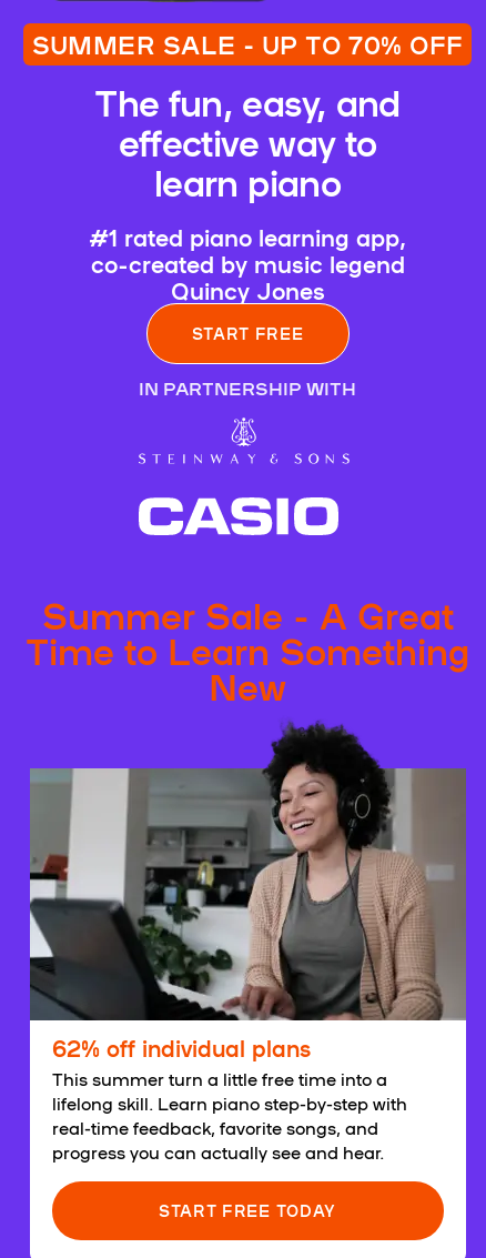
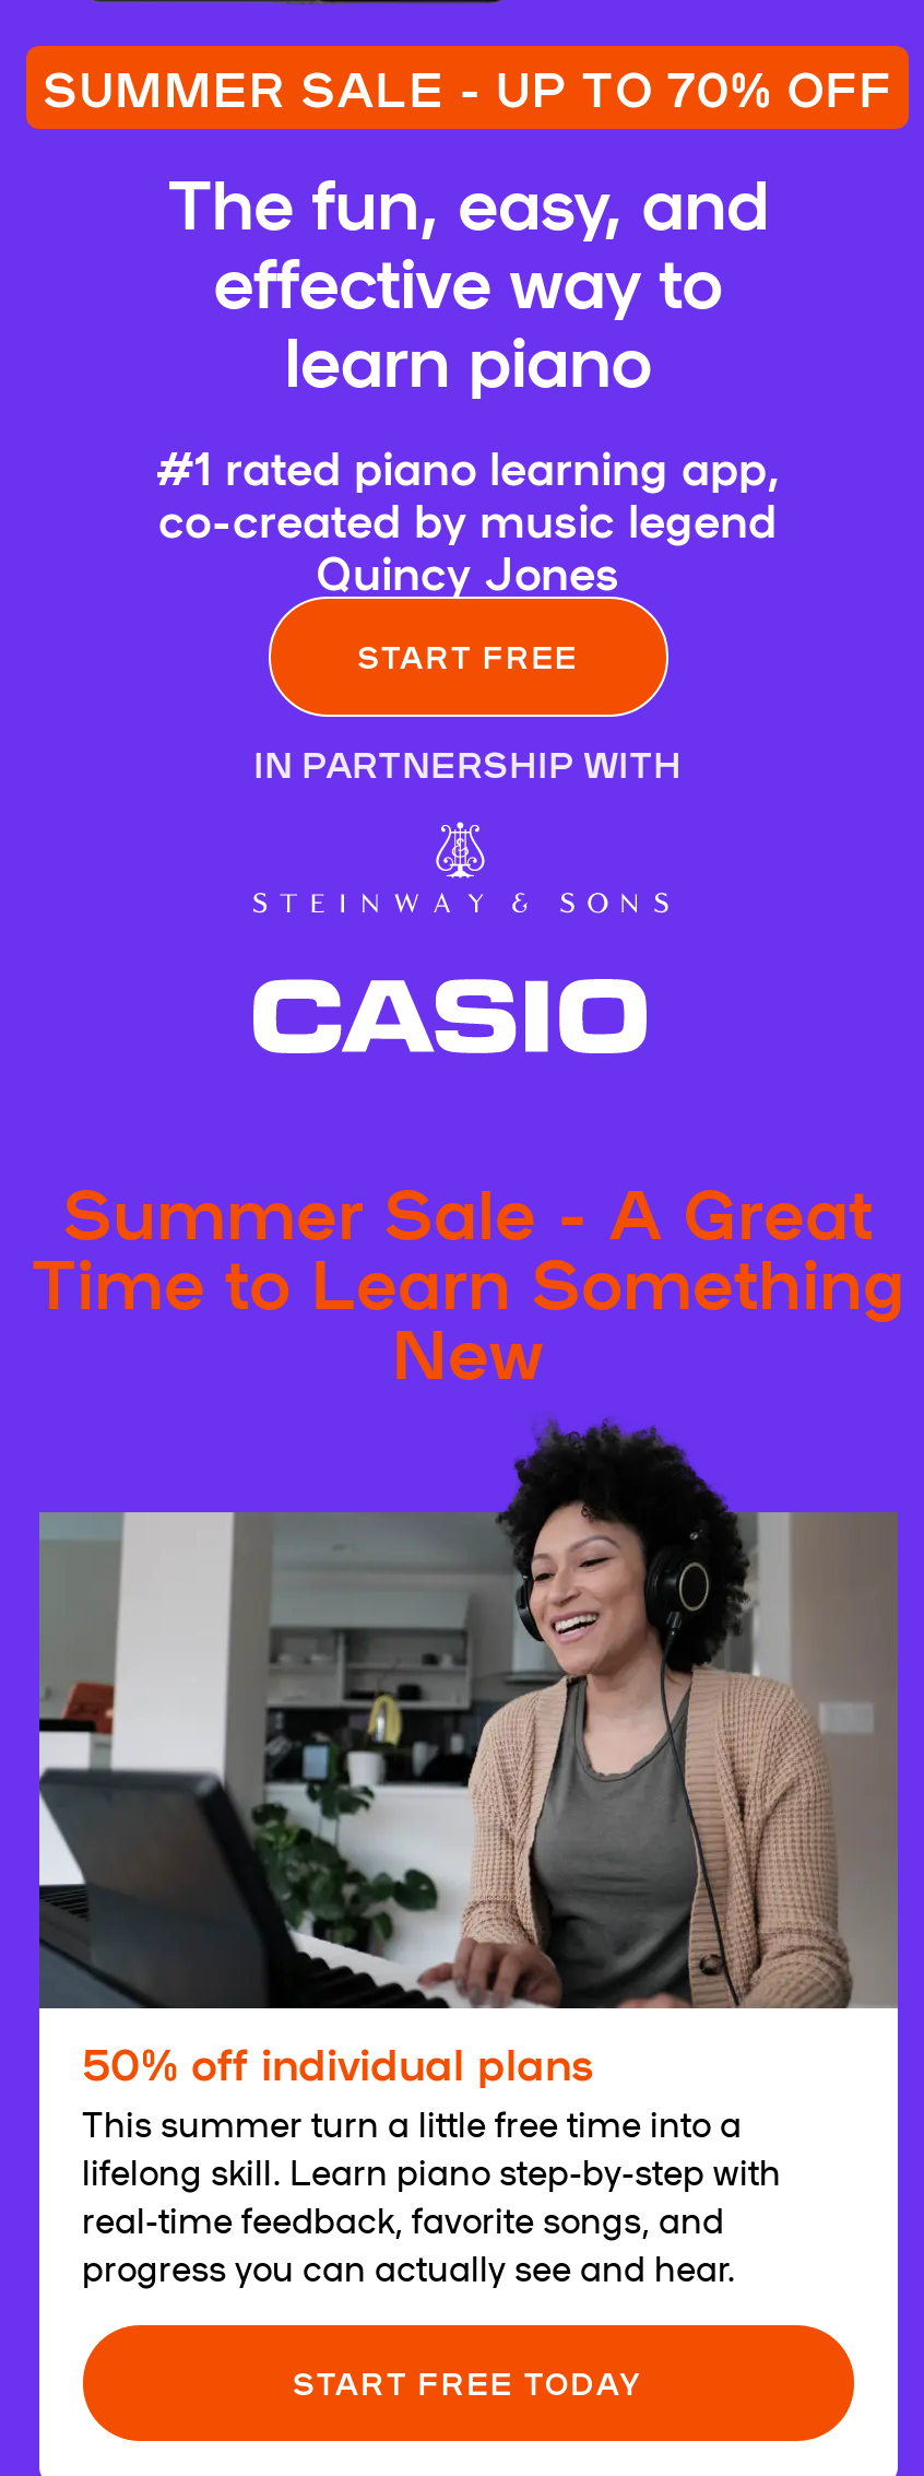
- 62% off individual plans
+ 50% off individual plans
